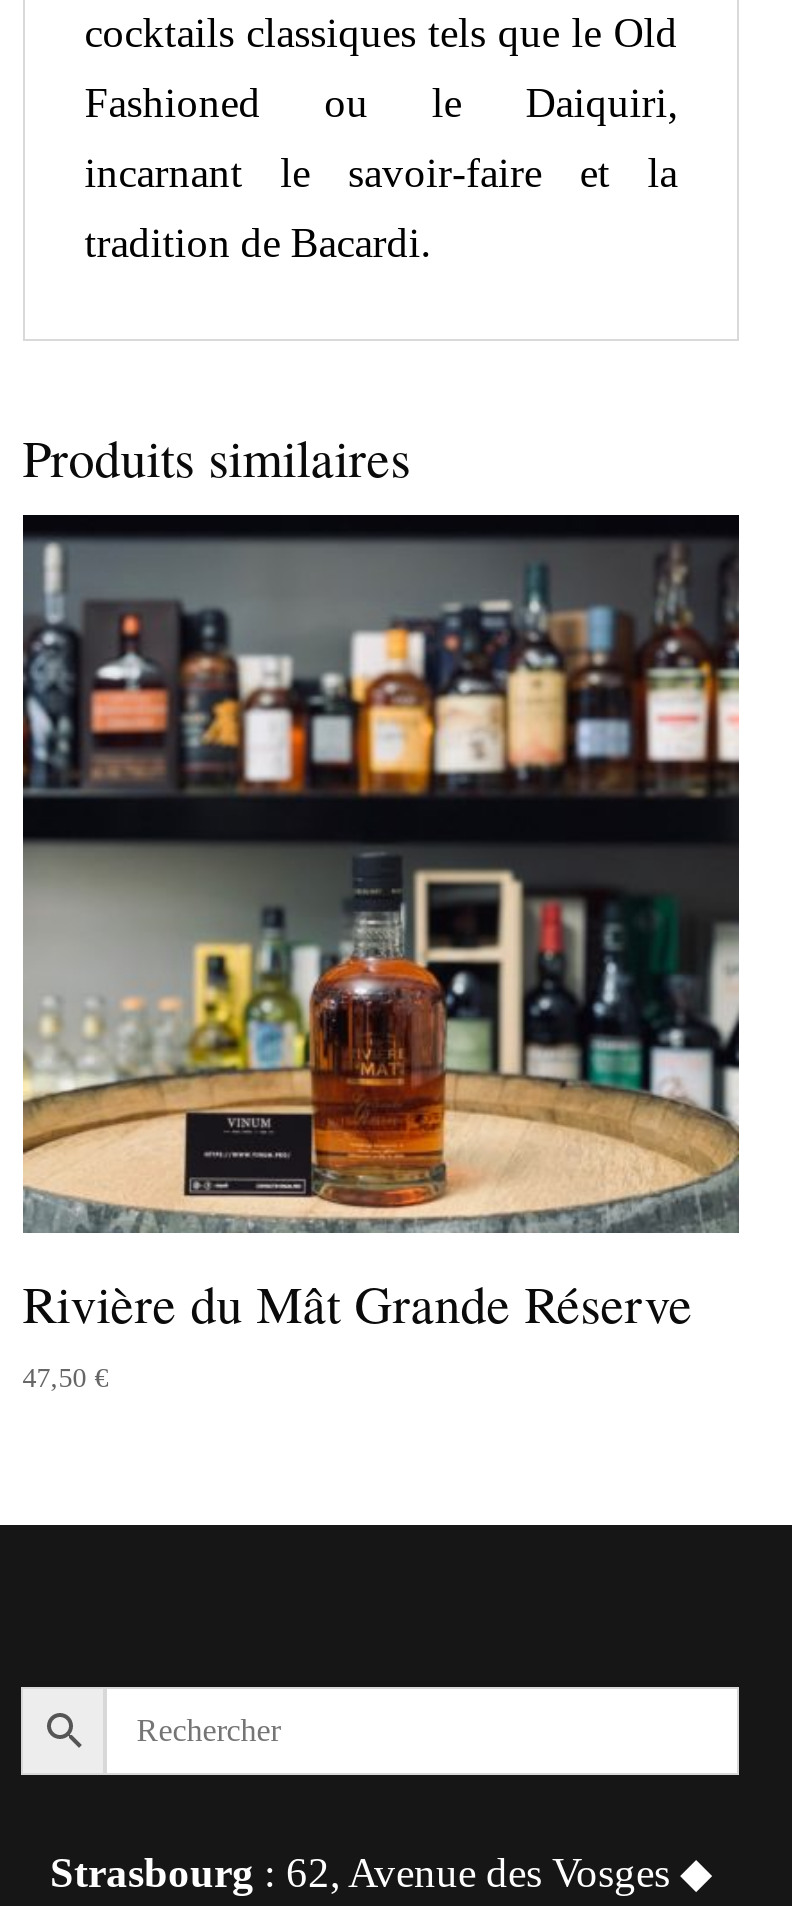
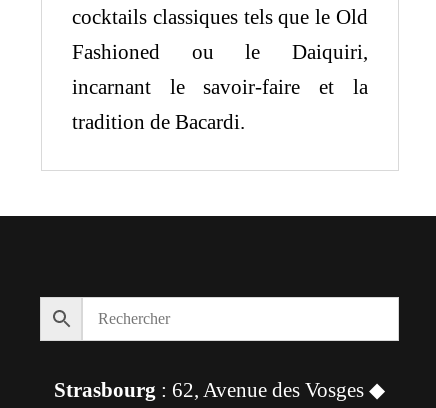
- Produits similaires

- [image]
- Rivière du Mât Grande Réserve
- 47,50 €
